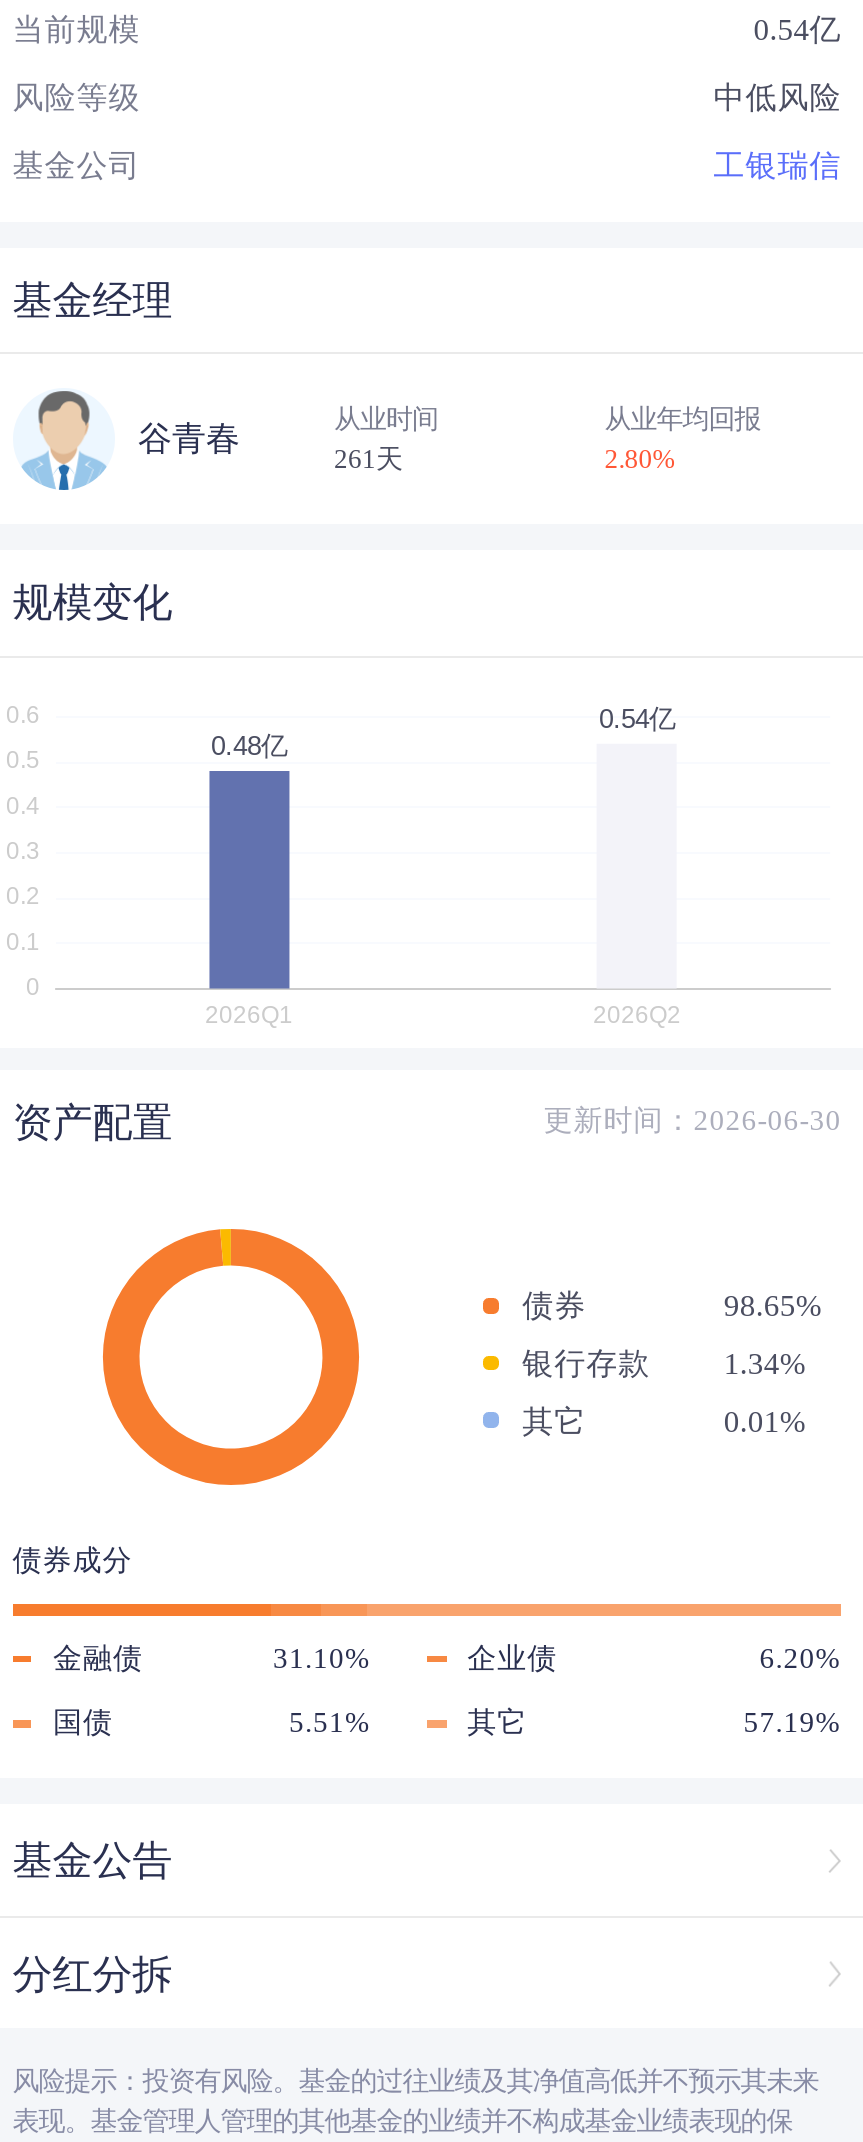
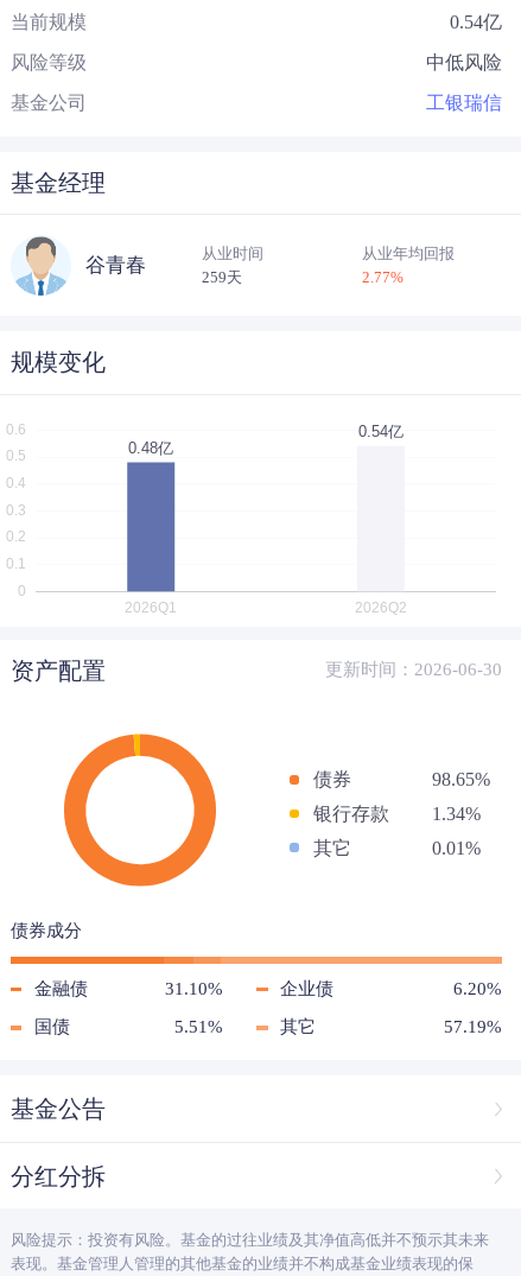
- 261天
+ 259天

- 2.80%
+ 2.77%
